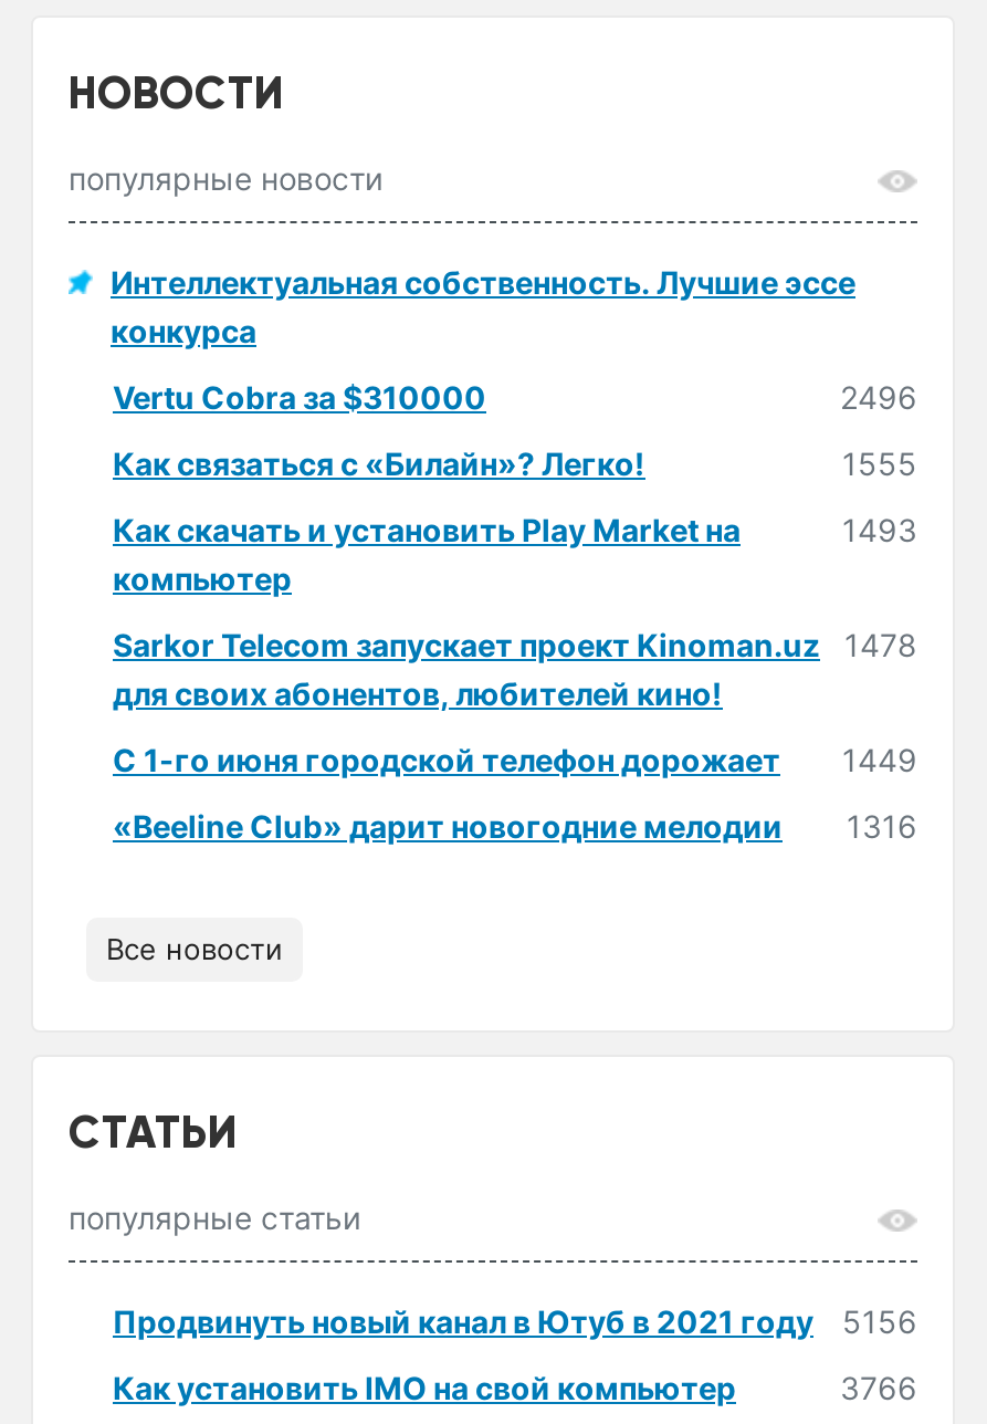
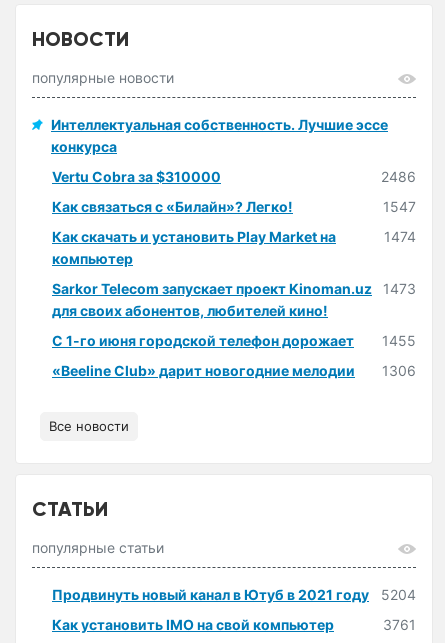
- 2496
+ 2486

- 1555
+ 1547

- 1493
+ 1474

- Sarkor Telecom запускает проект Kinoman.uz 1478
+ Sarkor Telecom запускает проект Kinoman.uz 1473

- С 1-го июня городской телефон дорожает 1449
+ С 1-го июня городской телефон дорожает 1455

- «Beeline Club» дарит новогодние мелодии 1316
+ «Beeline Club» дарит новогодние мелодии 1306

- Продвинуть новый канал в Ютуб в 2021 году 5156
+ Продвинуть новый канал в Ютуб в 2021 году 5204

- 3766
+ 3761
